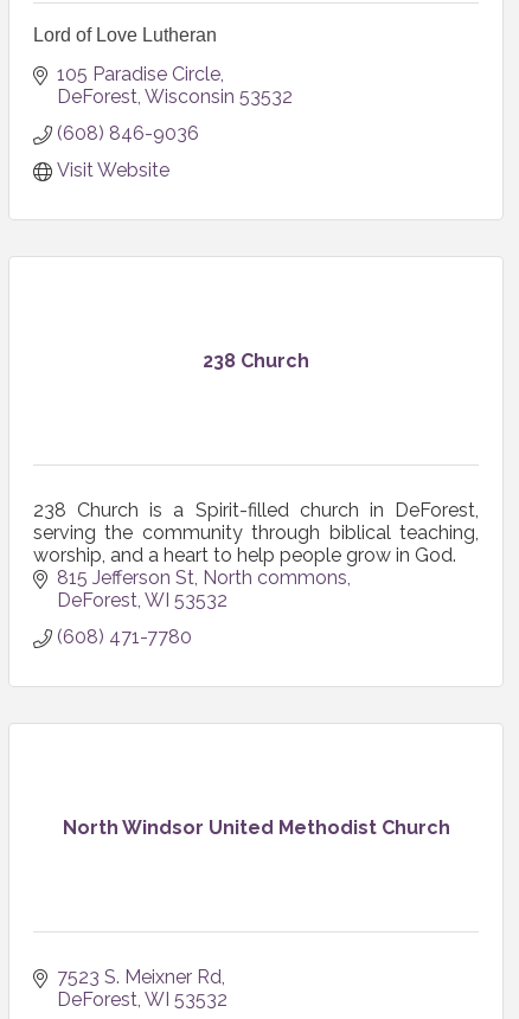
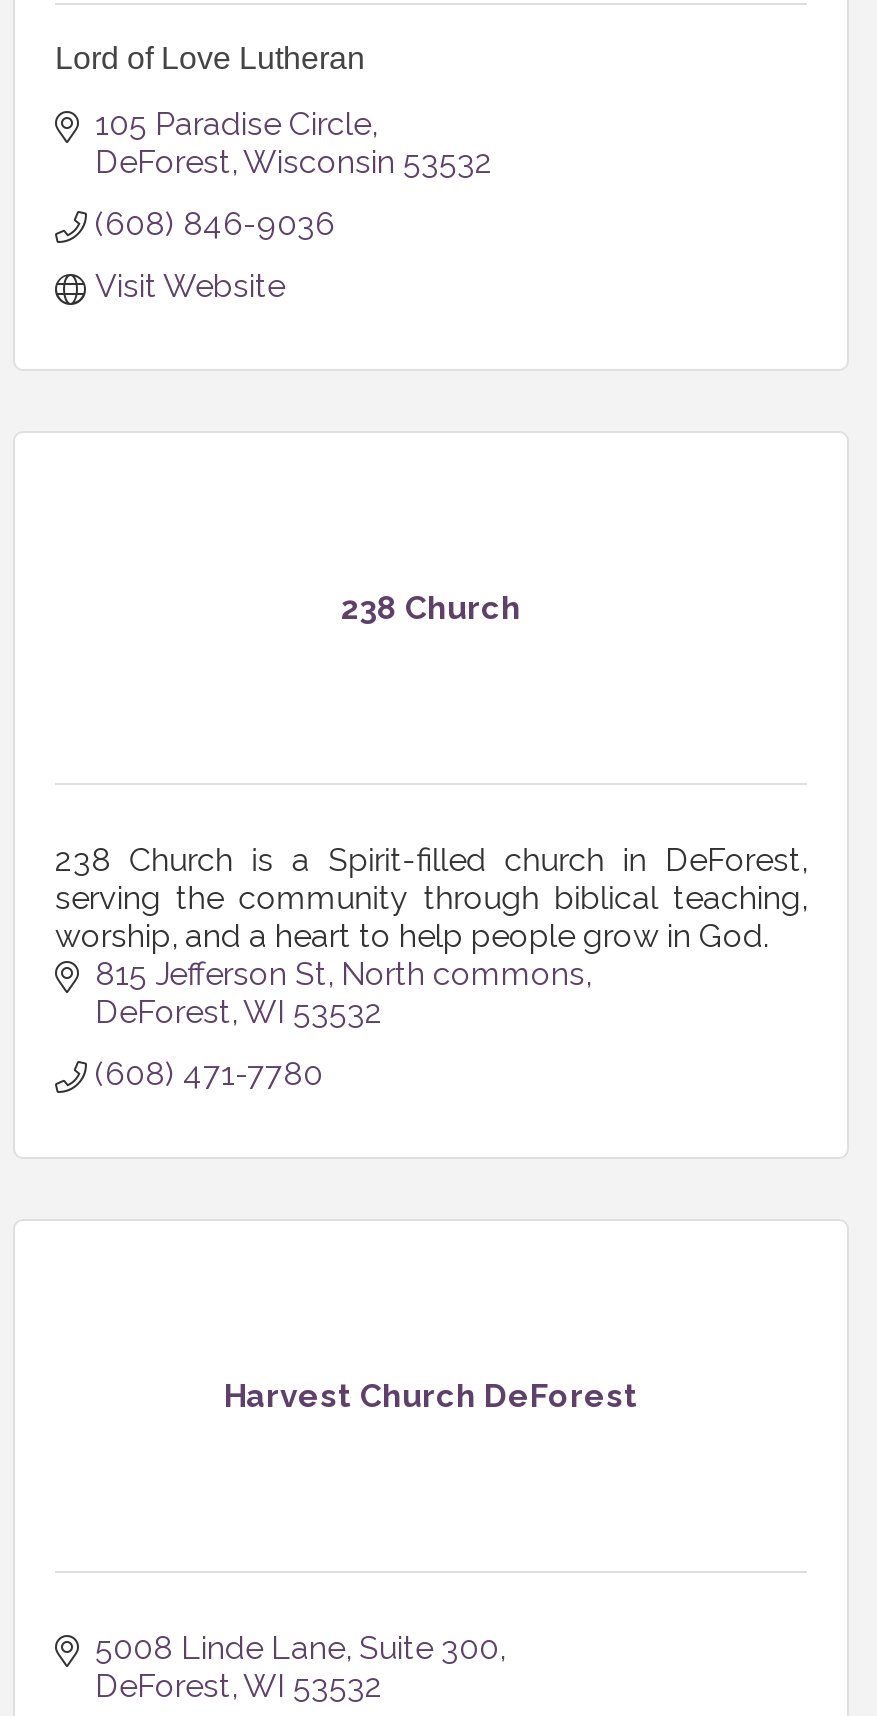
- North Windsor United Methodist Church
+ Harvest Church DeForest

- 7523 S. Meixner Rd
+ 5008 Linde Lane Suite 300
